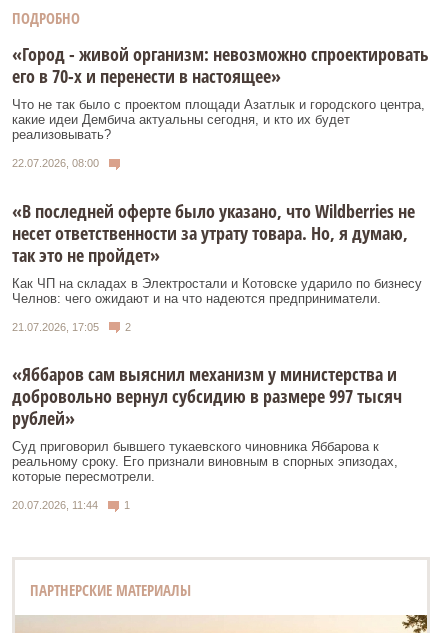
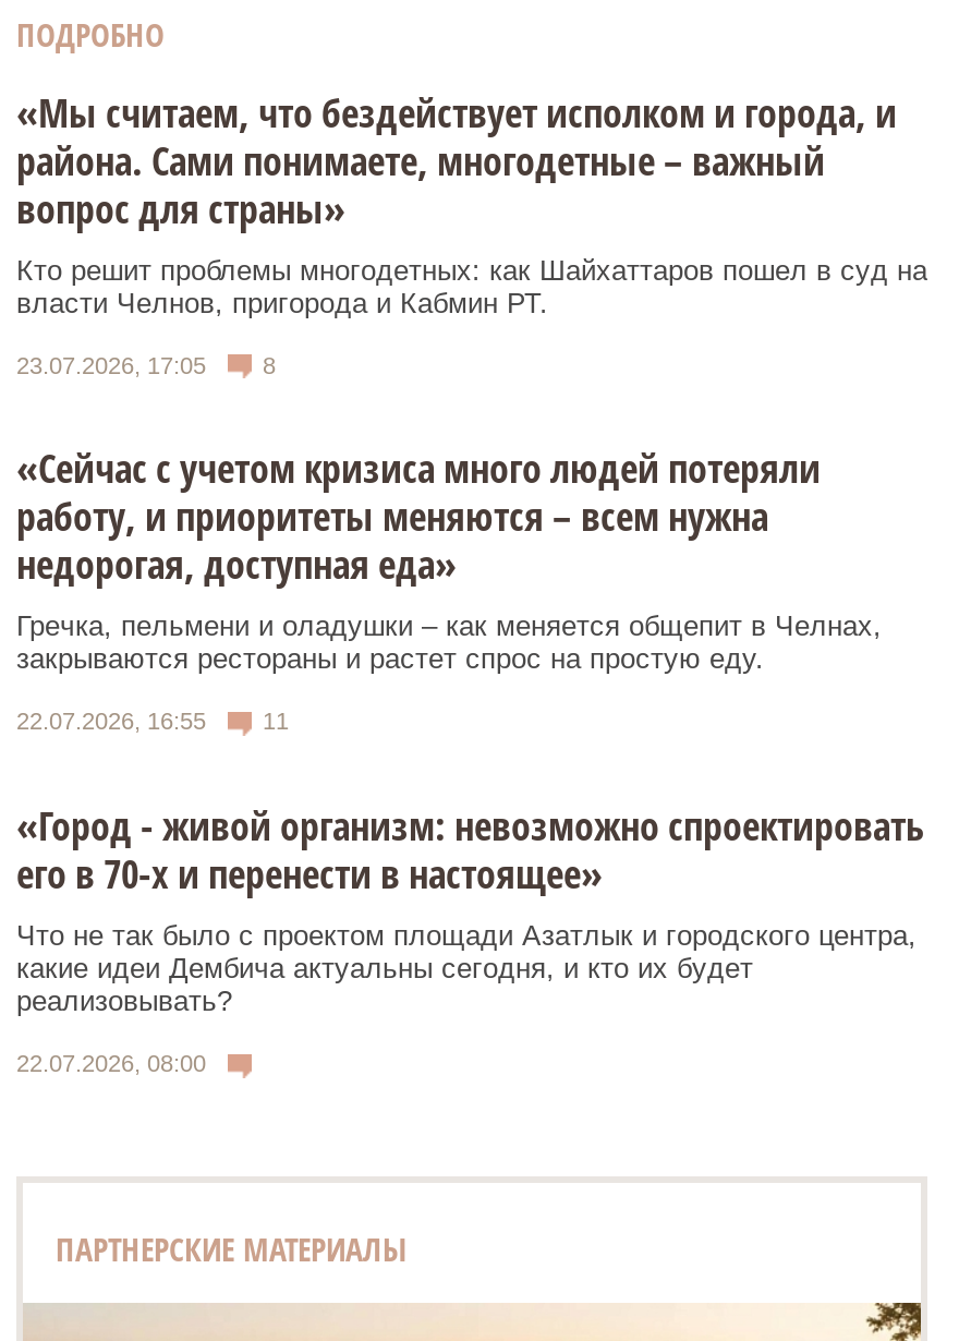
+ «Мы считаем, что бездействует исполком и города, и
+ района. Сами понимаете, многодетные – важный
+ вопрос для страны»
+ Кто решит проблемы многодетных: как Шайхаттаров пошел в суд на
+ власти Челнов, пригорода и Кабмин РТ.
+ 23.07.2026, 17:05
+ 8
+ «Сейчас с учетом кризиса много людей потеряли
+ работу, и приоритеты меняются – всем нужна
+ недорогая, доступная еда»
+ Гречка, пельмени и оладушки – как меняется общепит в Челнах,
+ закрываются рестораны и растет спрос на простую еду.
+ 22.07.2026, 16:55
+ 11

moved down: «Город - живой организм: невозможно спроектировать | его в 70-х и перенести в настоящее» | Что не так было с проектом площади Азатлык и городского центра, | какие идеи Дембича актуальны сегодня, и кто их будет | реализовывать? | 22.07.2026, 08:00

- «В последней оферте было указано, что Wildberries не
- несет ответственности за утрату товара. Но, я думаю,
- так это не пройдет»
- Как ЧП на складах в Электростали и Котовске ударило по бизнесу
- Челнов: чего ожидают и на что надеются предприниматели.
- 21.07.2026, 17:05
- 2
- «Яббаров сам выяснил механизм у министерства и
- добровольно вернул субсидию в размере 997 тысяч
- рублей»
- Суд приговорил бывшего тукаевского чиновника Яббарова к
- реальному сроку. Его признали виновным в спорных эпизодах,
- которые пересмотрели.
- 20.07.2026, 11:44
- 1
